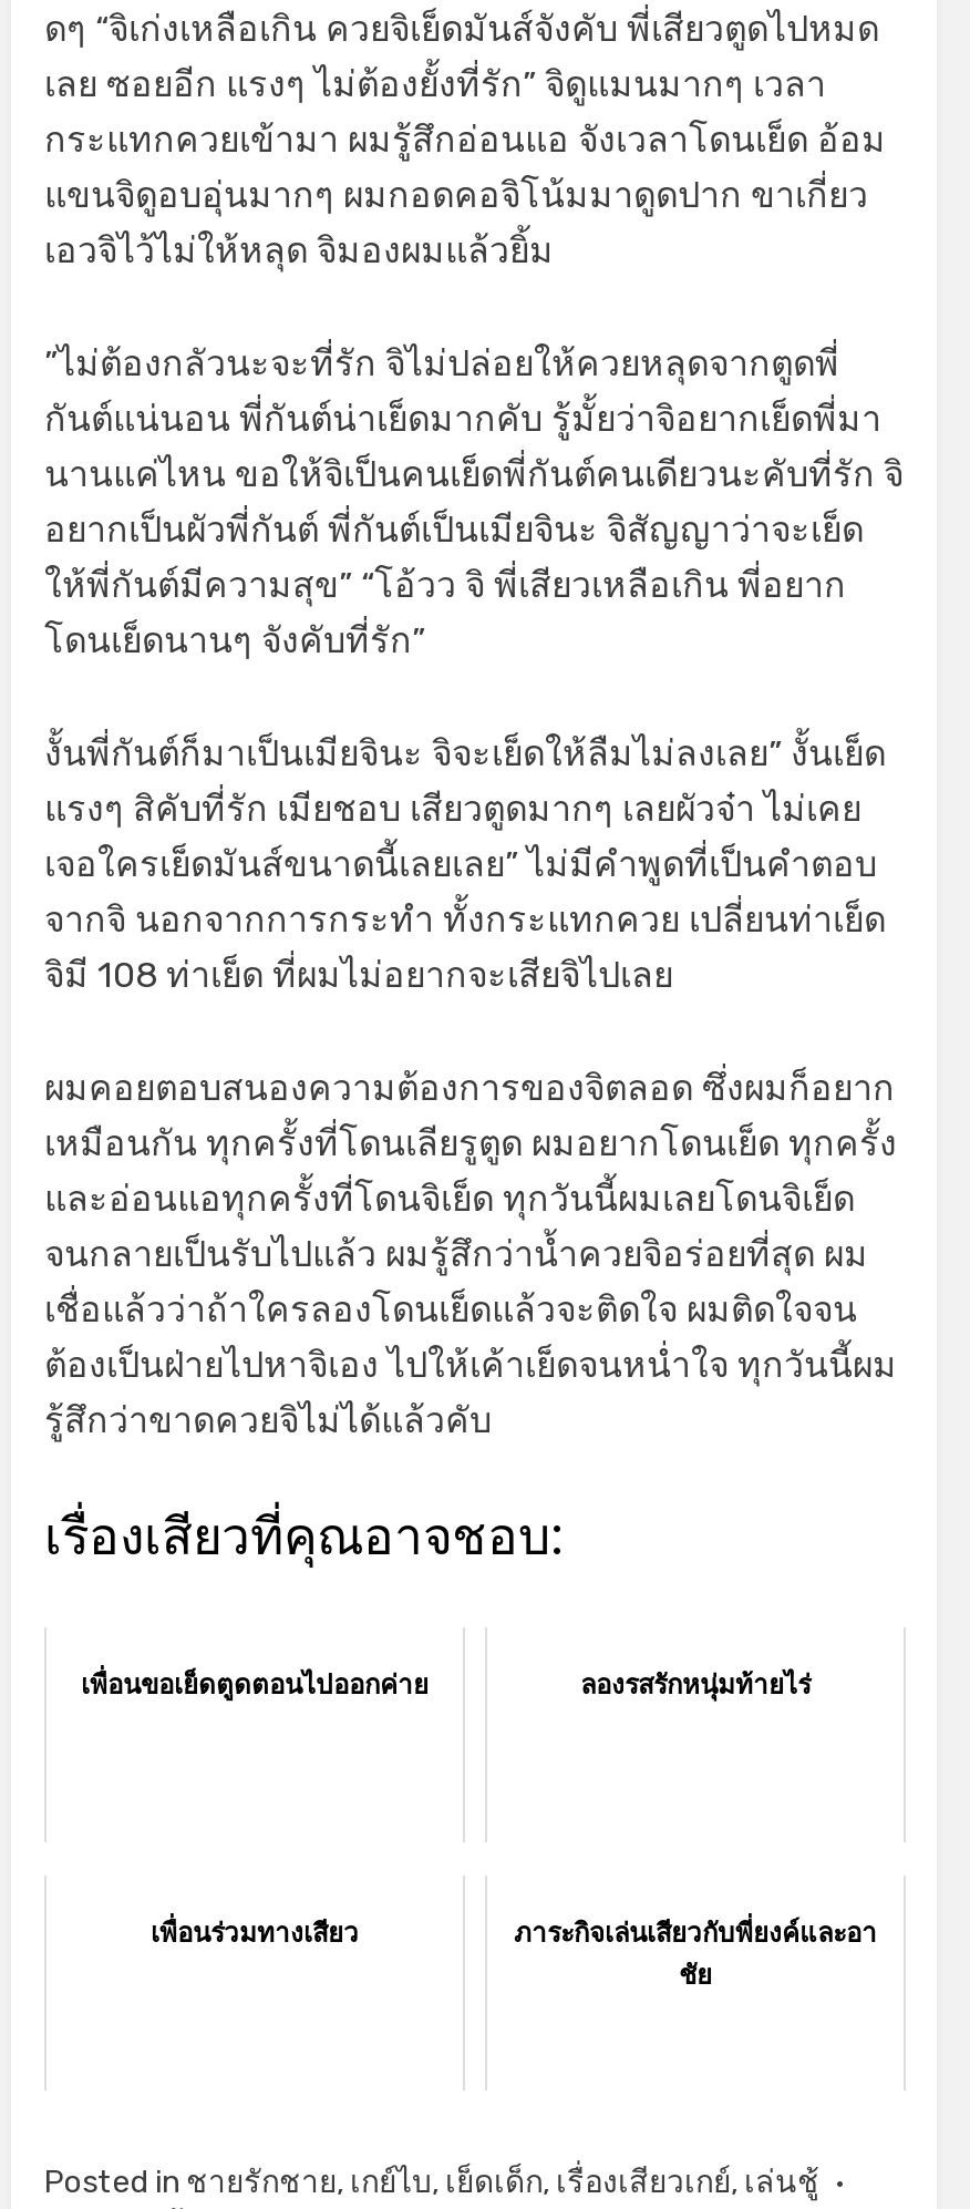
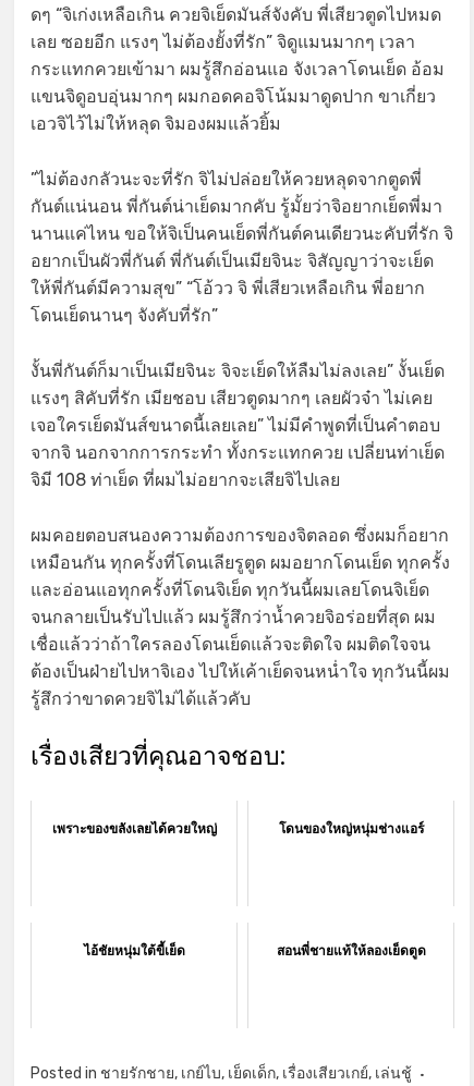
- เพื่อนขอเย็ดตูดตอนไปออกค่าย
- ลองรสรักหนุ่มท้ายไร่
+ เพราะของขลังเลยได้ควยใหญ่
+ โดนของใหญ่หนุ่มช่างแอร์

- เพื่อนร่วมทางเสียว
- ภาระกิจเล่นเสียวกับพี่ยงค์และอา
- ชัย
+ ไอ้ชัยหนุ่มใต้ขี้เย็ด
+ สอนพี่ชายแท้ให้ลองเย็ดตูด
